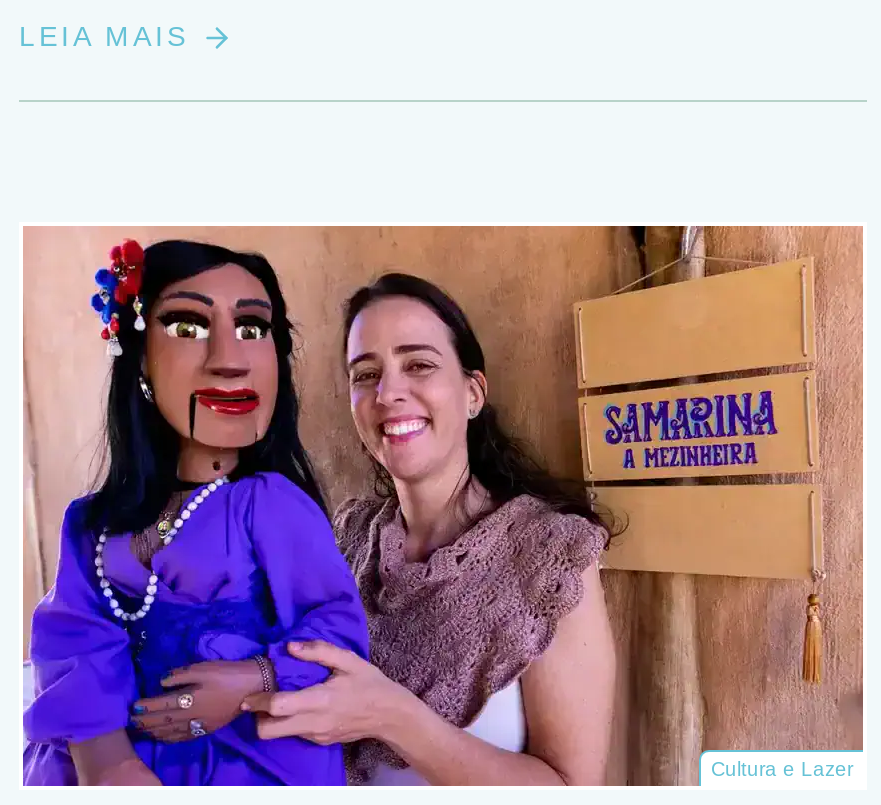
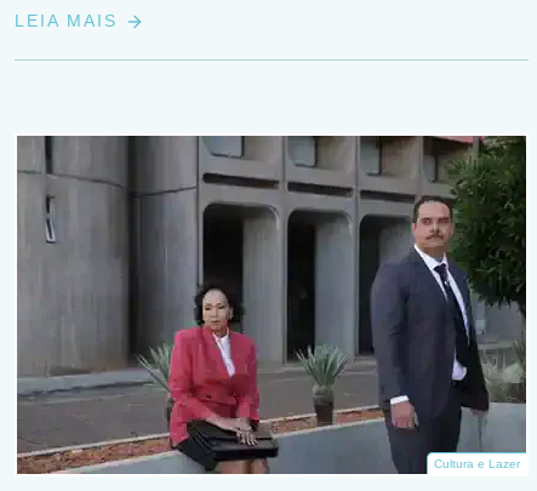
- [image]
+ [image]
